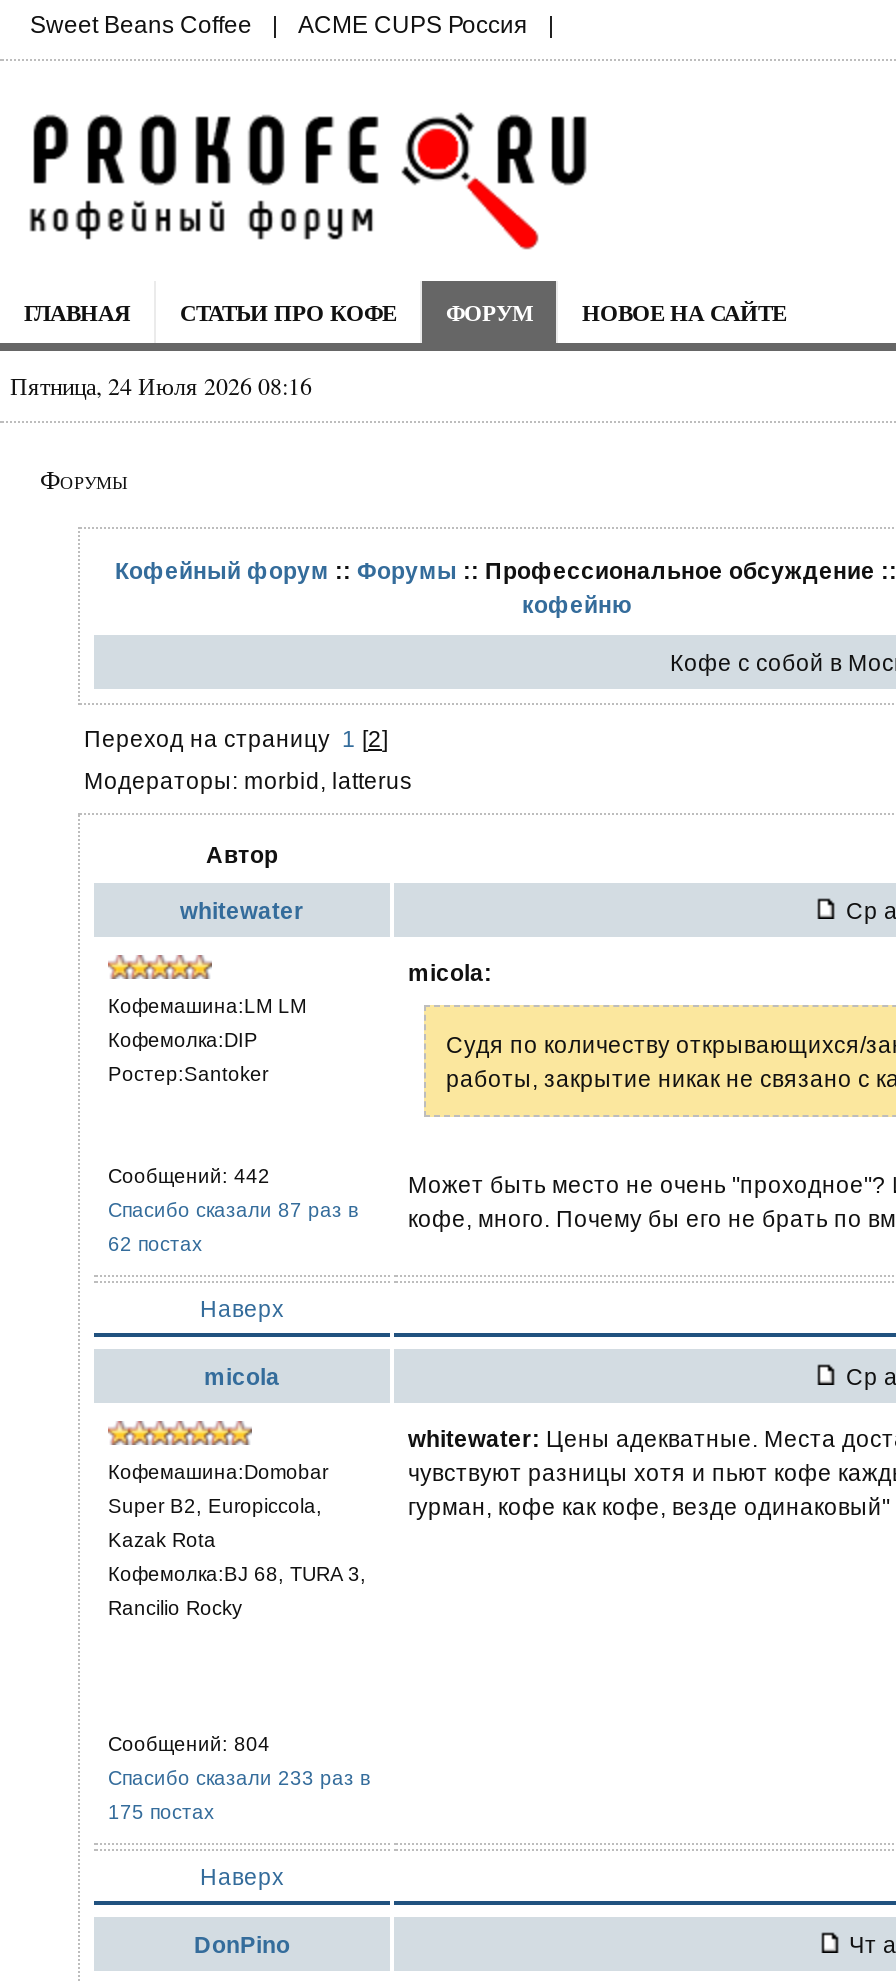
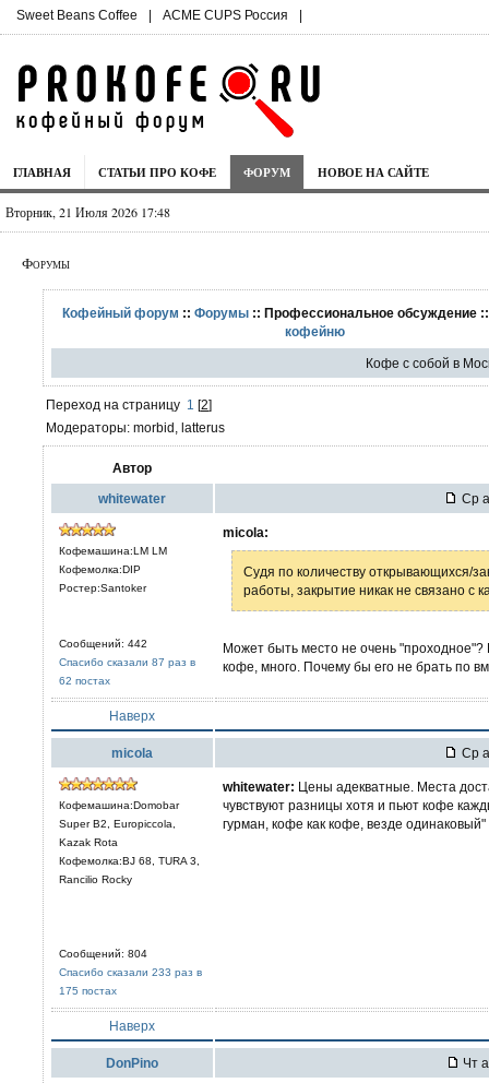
- Пятница, 24 Июля 2026 08:16
+ Вторник, 21 Июля 2026 17:48
